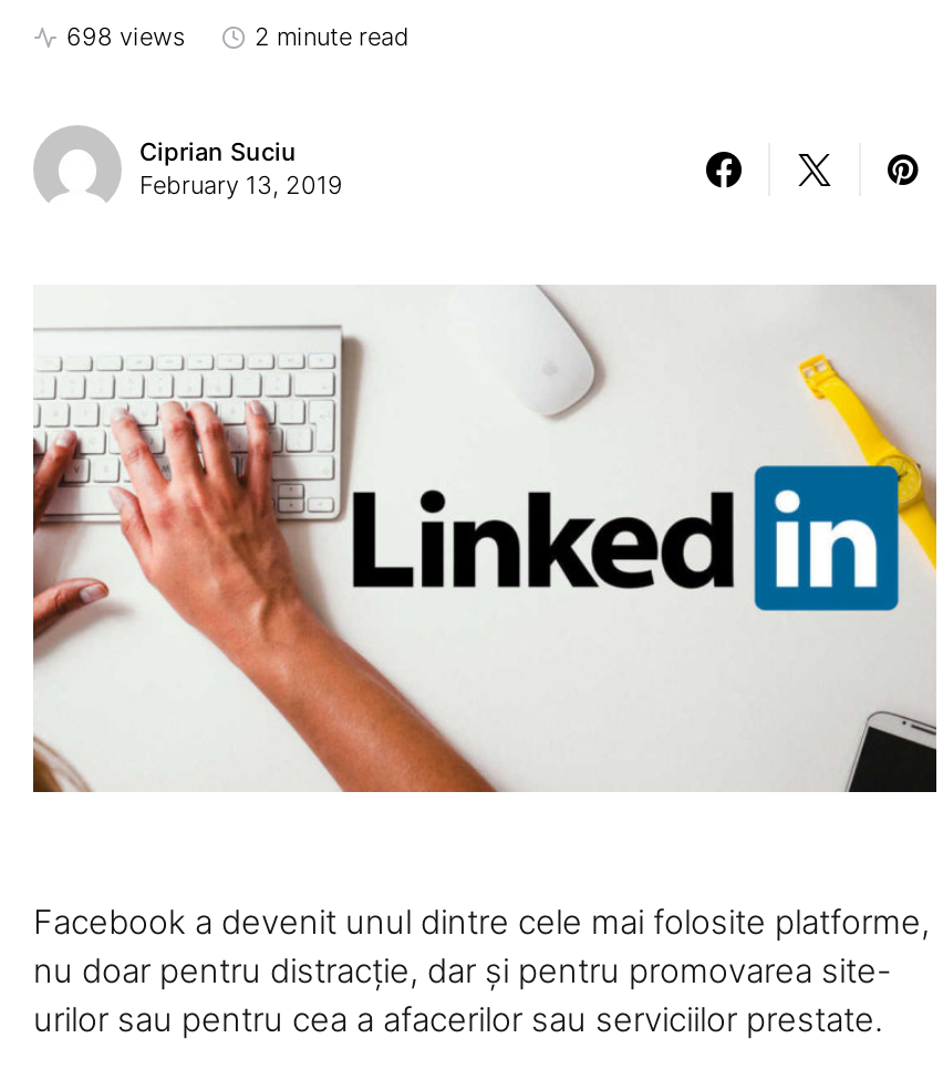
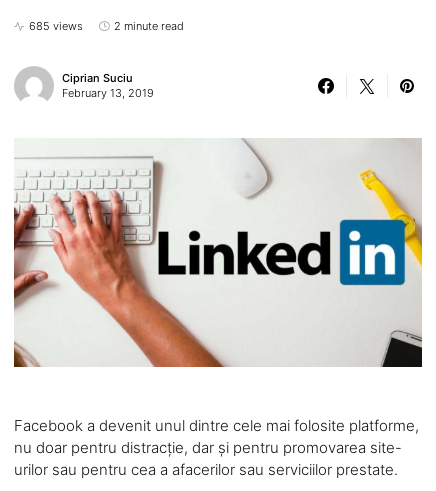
- 698 views
+ 685 views
